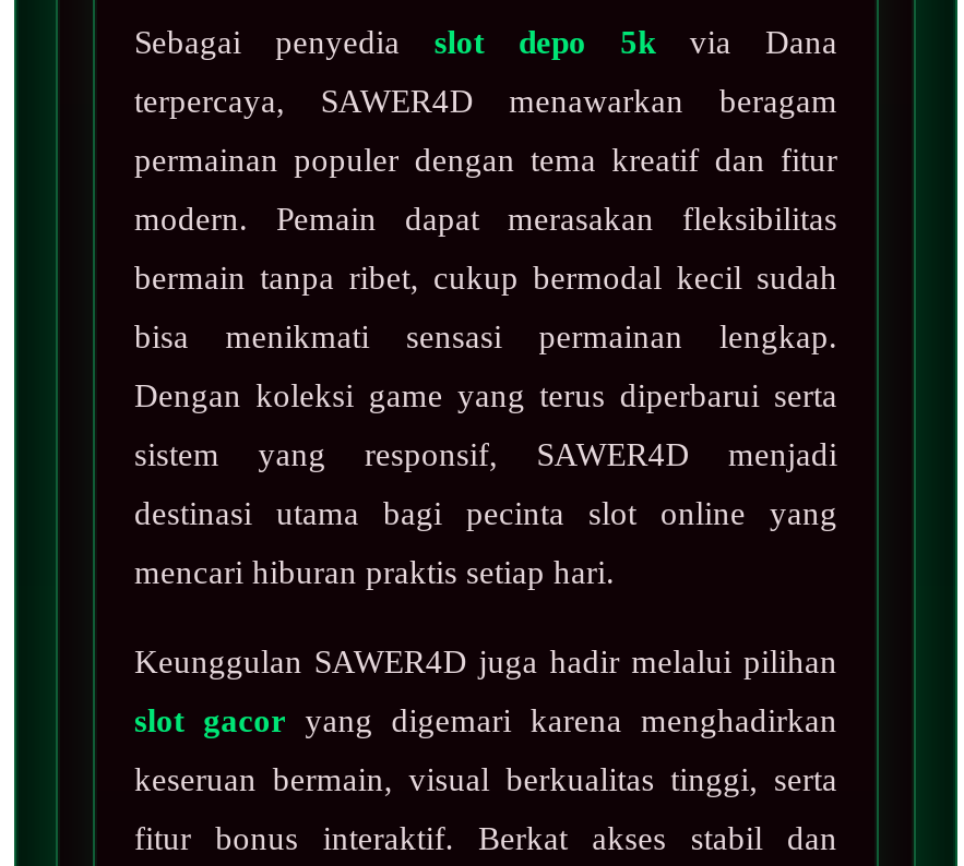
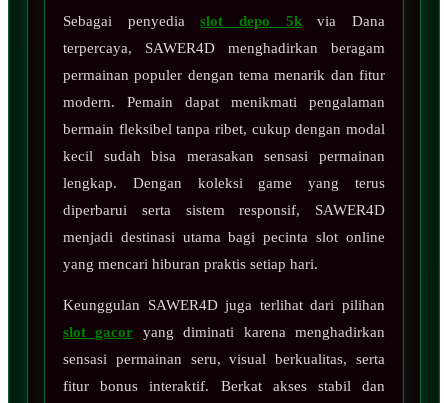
- terpercaya, SAWER4D menawarkan beragam
+ terpercaya, SAWER4D menghadirkan beragam

- permainan populer dengan tema kreatif dan fitur
+ permainan populer dengan tema menarik dan fitur

- modern. Pemain dapat merasakan fleksibilitas
+ modern. Pemain dapat menikmati pengalaman

- bermain tanpa ribet, cukup bermodal kecil sudah
+ bermain fleksibel tanpa ribet, cukup dengan modal

- bisa menikmati sensasi permainan lengkap.
+ kecil sudah bisa merasakan sensasi permainan

- Dengan koleksi game yang terus diperbarui serta
+ lengkap. Dengan koleksi game yang terus

- sistem yang responsif, SAWER4D menjadi
+ diperbarui serta sistem responsif, SAWER4D

- destinasi utama bagi pecinta slot online yang
+ menjadi destinasi utama bagi pecinta slot online

- mencari hiburan praktis setiap hari.
+ yang mencari hiburan praktis setiap hari.

- Keunggulan SAWER4D juga hadir melalui pilihan
+ Keunggulan SAWER4D juga terlihat dari pilihan

- slot gacor yang digemari karena menghadirkan
+ slot gacor yang diminati karena menghadirkan

- keseruan bermain, visual berkualitas tinggi, serta
+ sensasi permainan seru, visual berkualitas, serta
